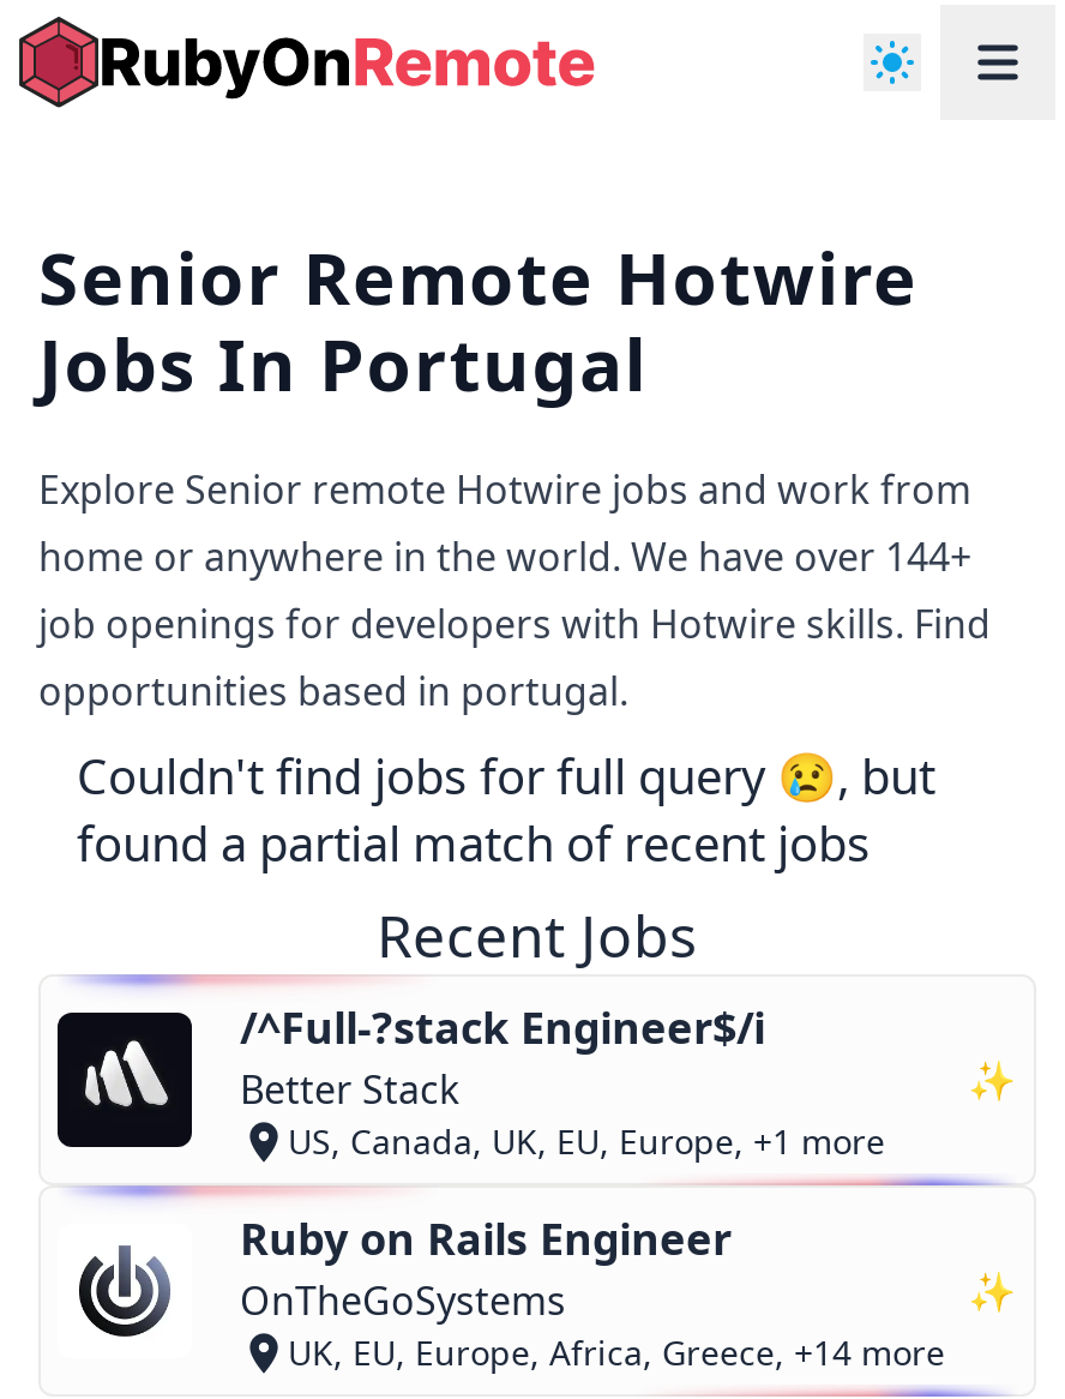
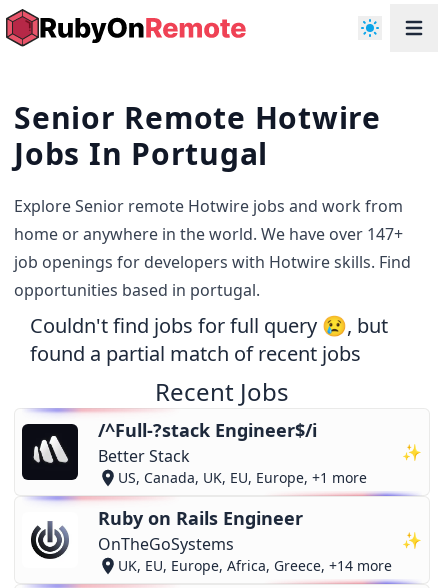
- home or anywhere in the world. We have over 144+
+ home or anywhere in the world. We have over 147+
